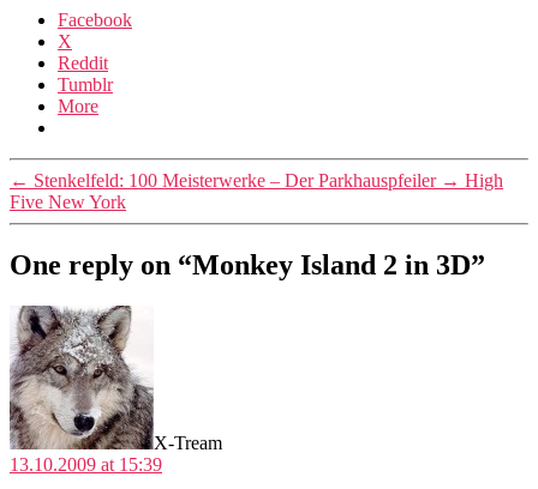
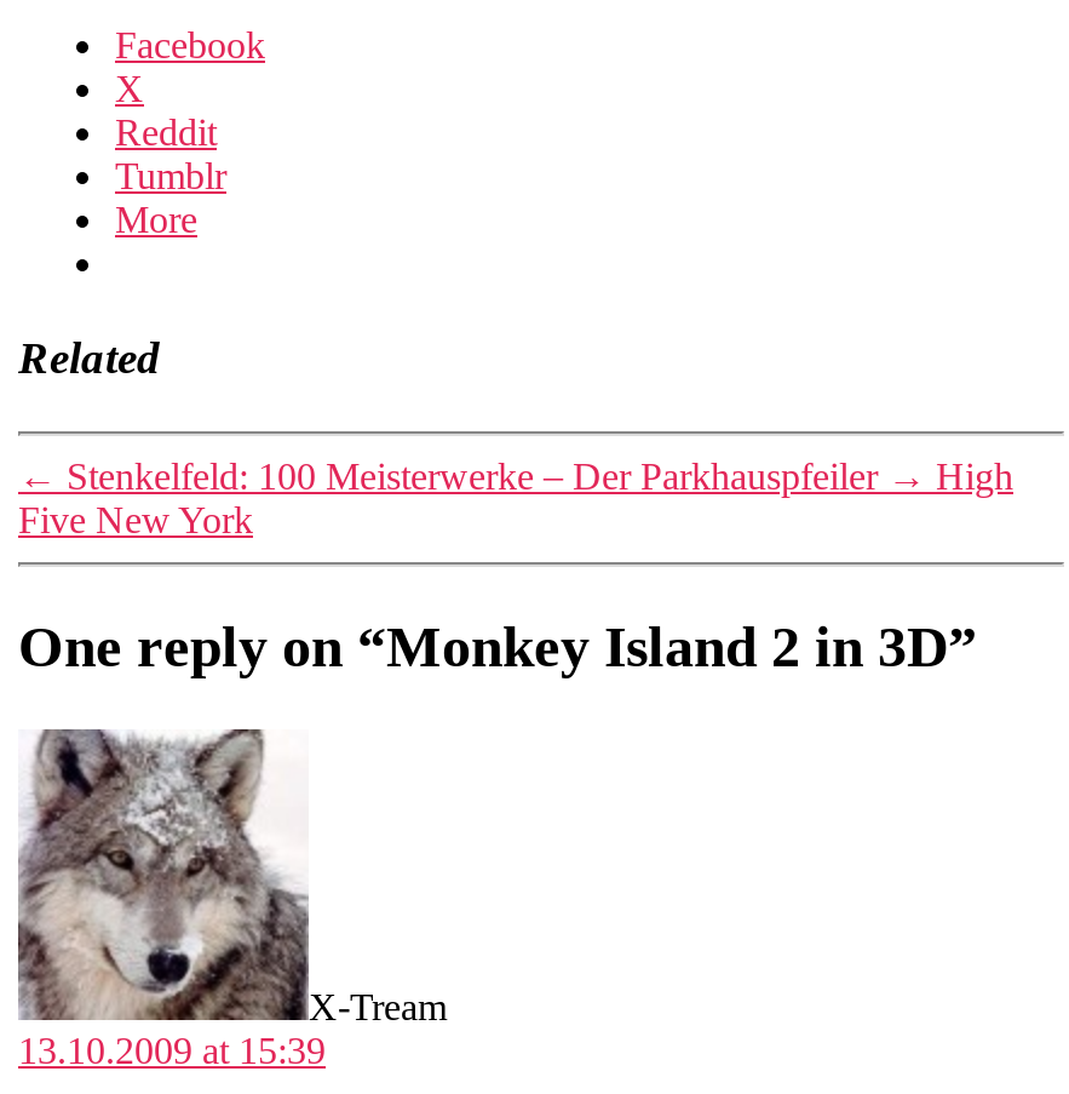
+ Related
